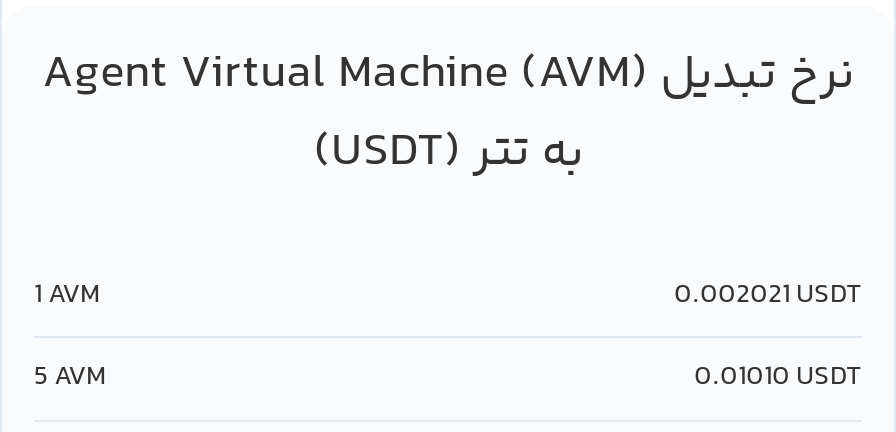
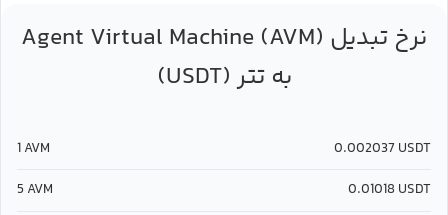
- 0.002021 USDT
+ 0.002037 USDT

- 0.01010 USDT
+ 0.01018 USDT
